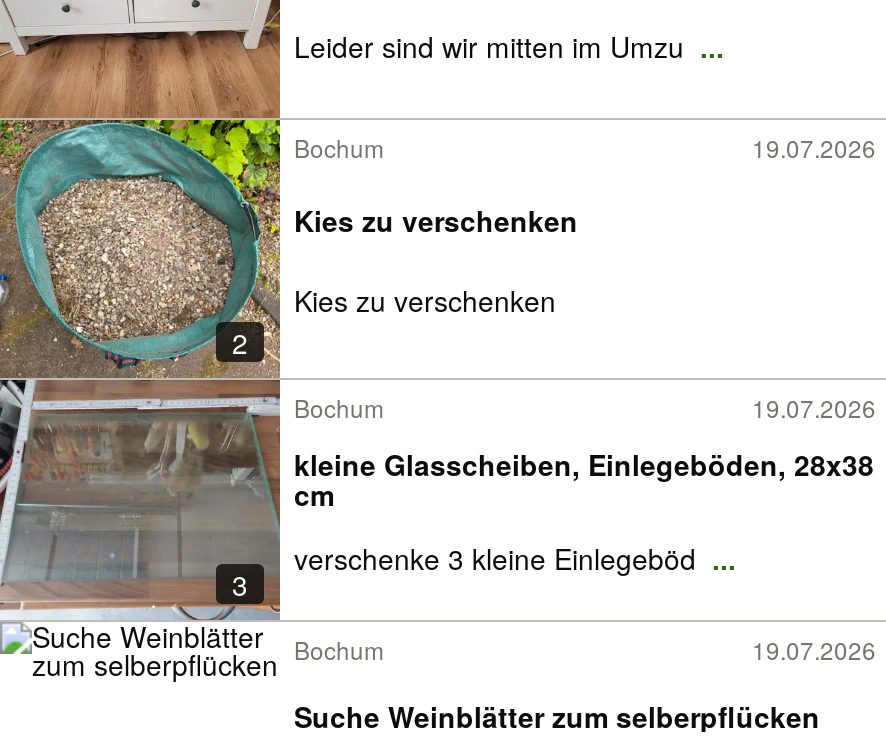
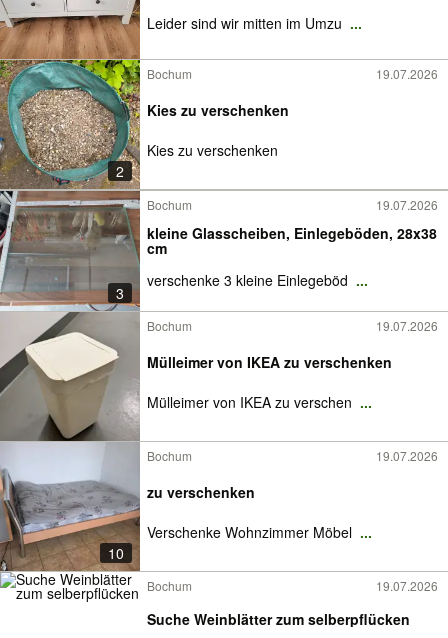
+ [image]
+ 10

+ Mülleimer von IKEA zu verschenken
+ Mülleimer von IKEA zu verschen ...

+ Bochum
+ 19.07.2026
+ zu verschenken
+ Verschenke Wohnzimmer Möbel ...
+ Bochum
+ 19.07.2026
